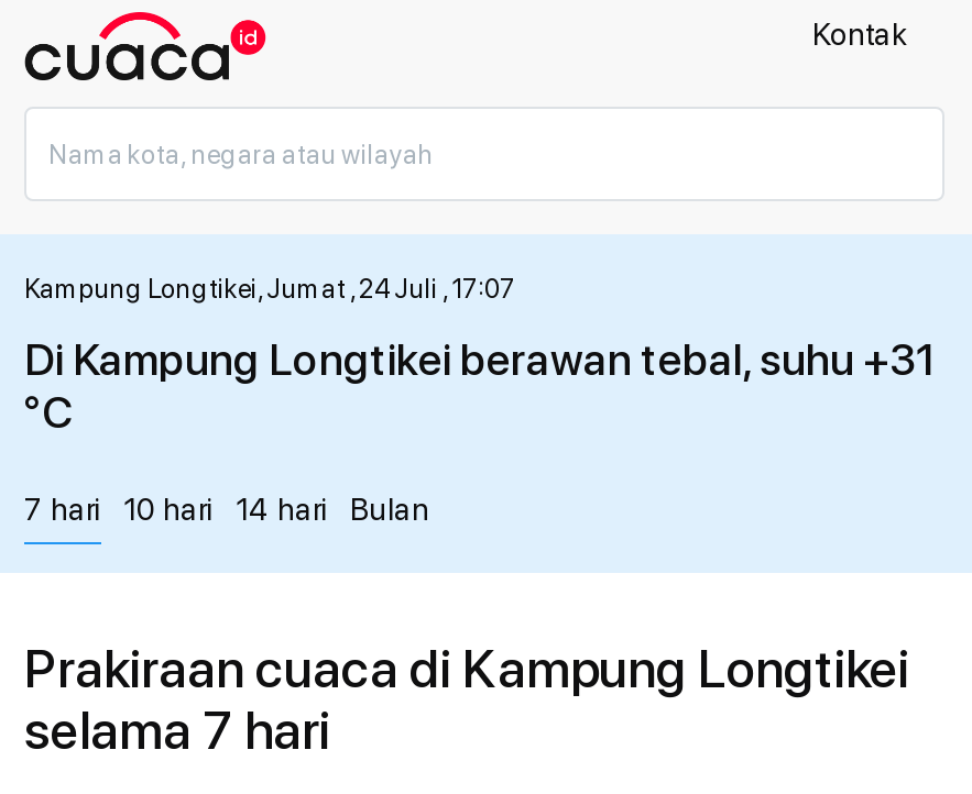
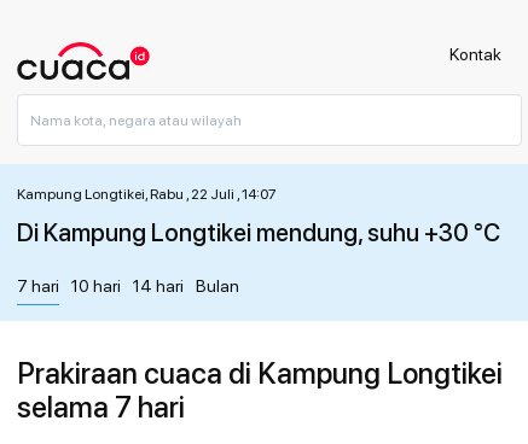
- Kampung Longtikei, Jumat , 24 Juli , 17:07
+ Kampung Longtikei, Rabu , 22 Juli , 14:07

- Di Kampung Longtikei berawan tebal, suhu +31
- °C
+ Di Kampung Longtikei mendung, suhu +30 °C
